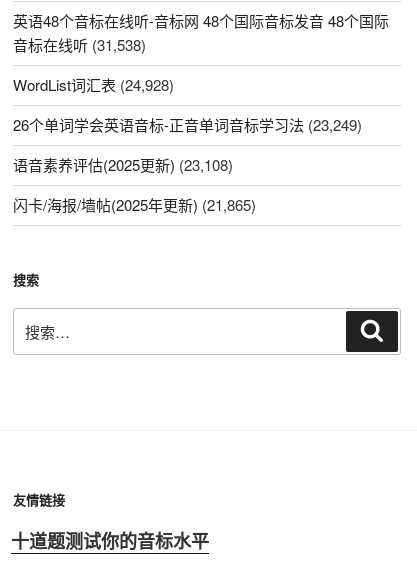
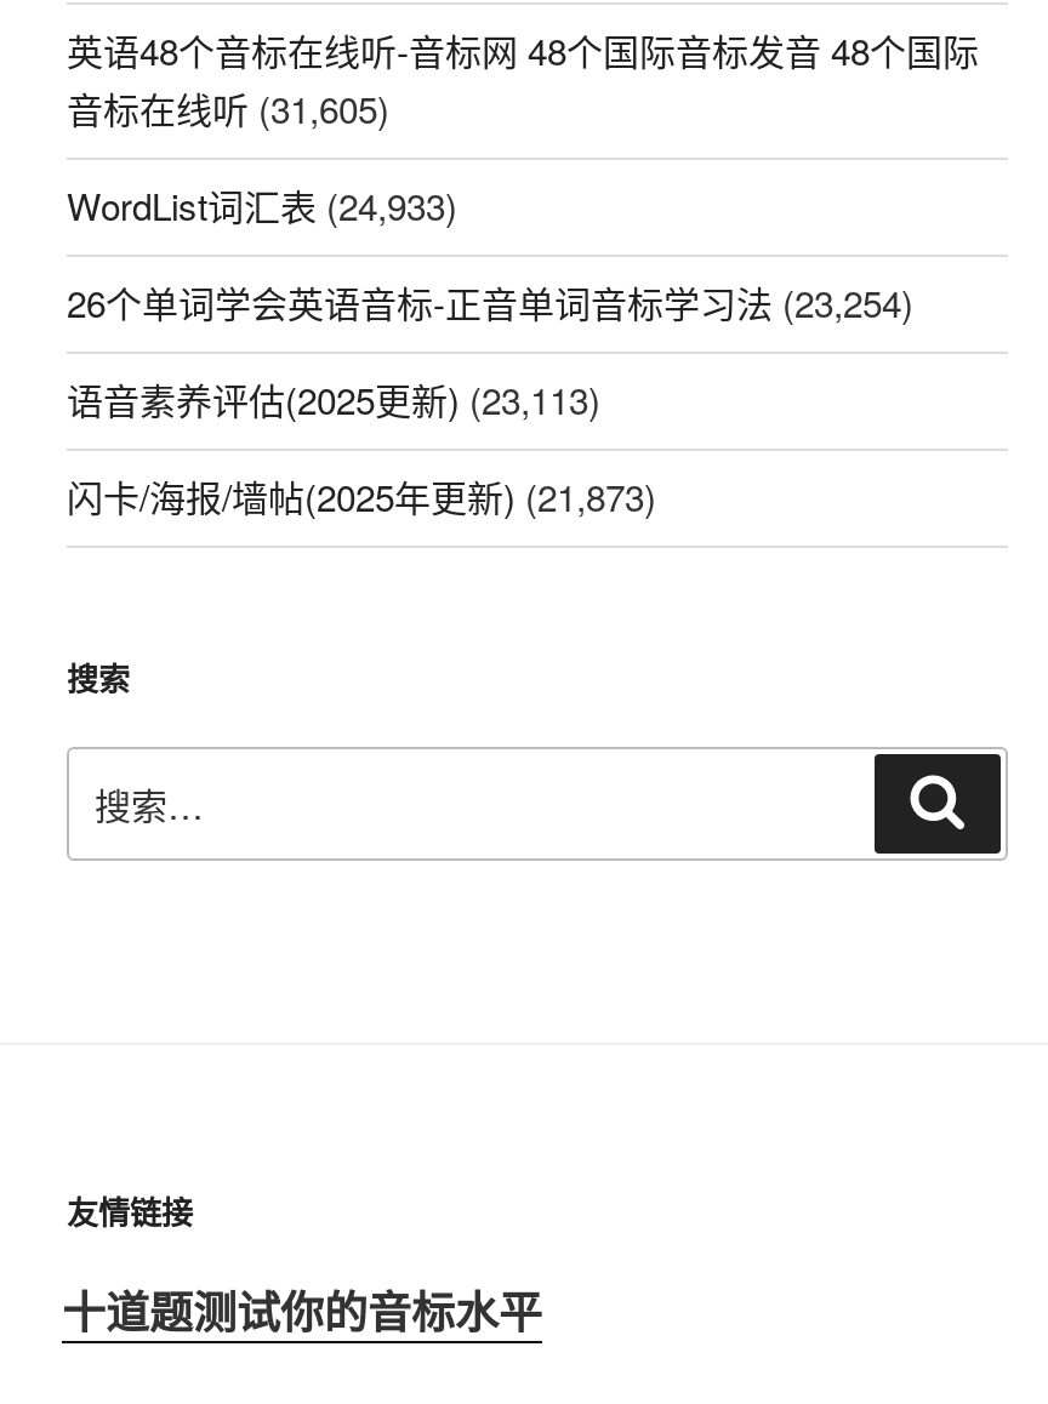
- 音标在线听 (31,538)
+ 音标在线听 (31,605)

- WordList词汇表 (24,928)
+ WordList词汇表 (24,933)

- 26个单词学会英语音标-正音单词音标学习法 (23,249)
+ 26个单词学会英语音标-正音单词音标学习法 (23,254)

- 语音素养评估(2025更新) (23,108)
+ 语音素养评估(2025更新) (23,113)

- 闪卡/海报/墙帖(2025年更新) (21,865)
+ 闪卡/海报/墙帖(2025年更新) (21,873)
